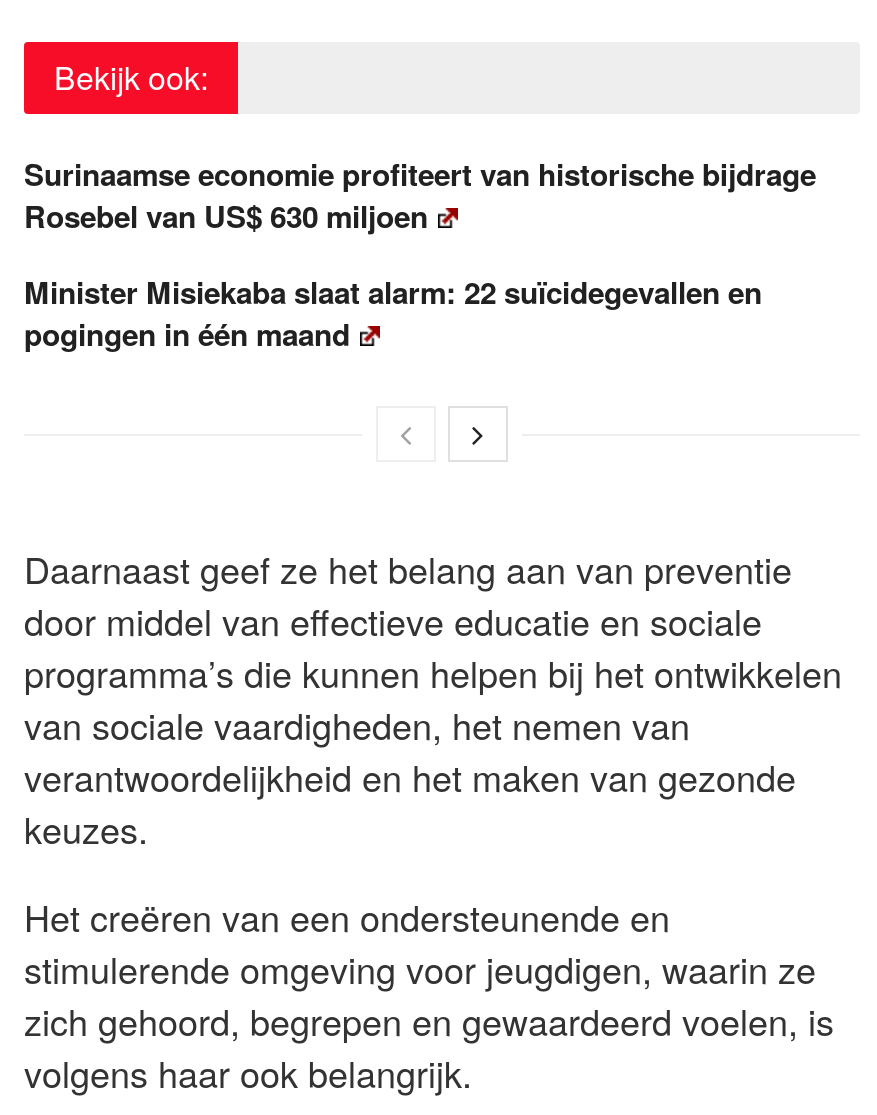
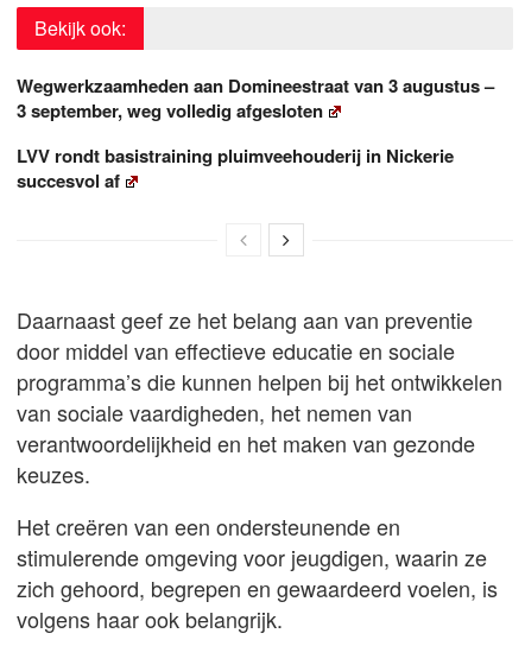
- Surinaamse economie profiteert van historische bijdrage
- Rosebel van US$ 630 miljoen
+ Wegwerkzaamheden aan Domineestraat van 3 augustus –
+ 3 september, weg volledig afgesloten

- Minister Misiekaba slaat alarm: 22 suïcidegevallen en
- pogingen in één maand
+ LVV rondt basistraining pluimveehouderij in Nickerie
+ succesvol af
